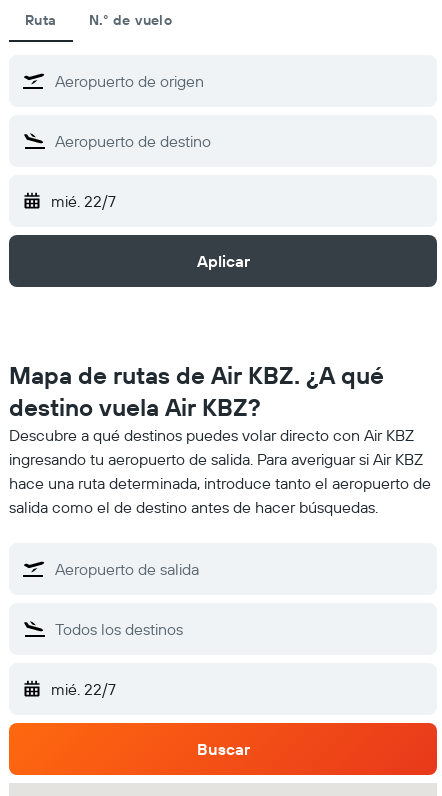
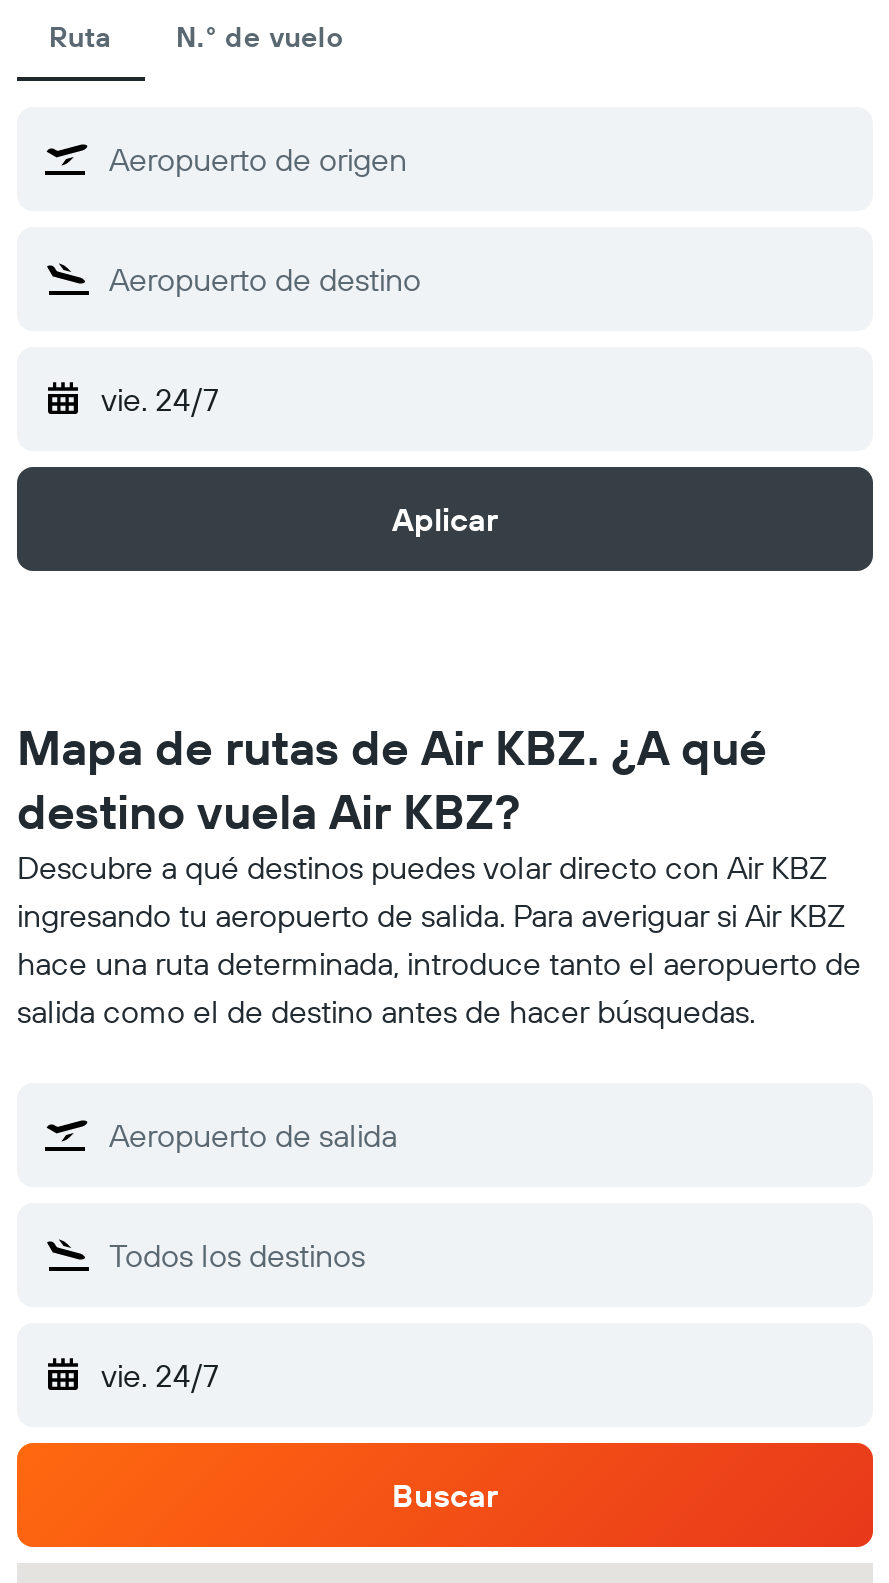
- mié. 22/7
+ vie. 24/7

- mié. 22/7
+ vie. 24/7
